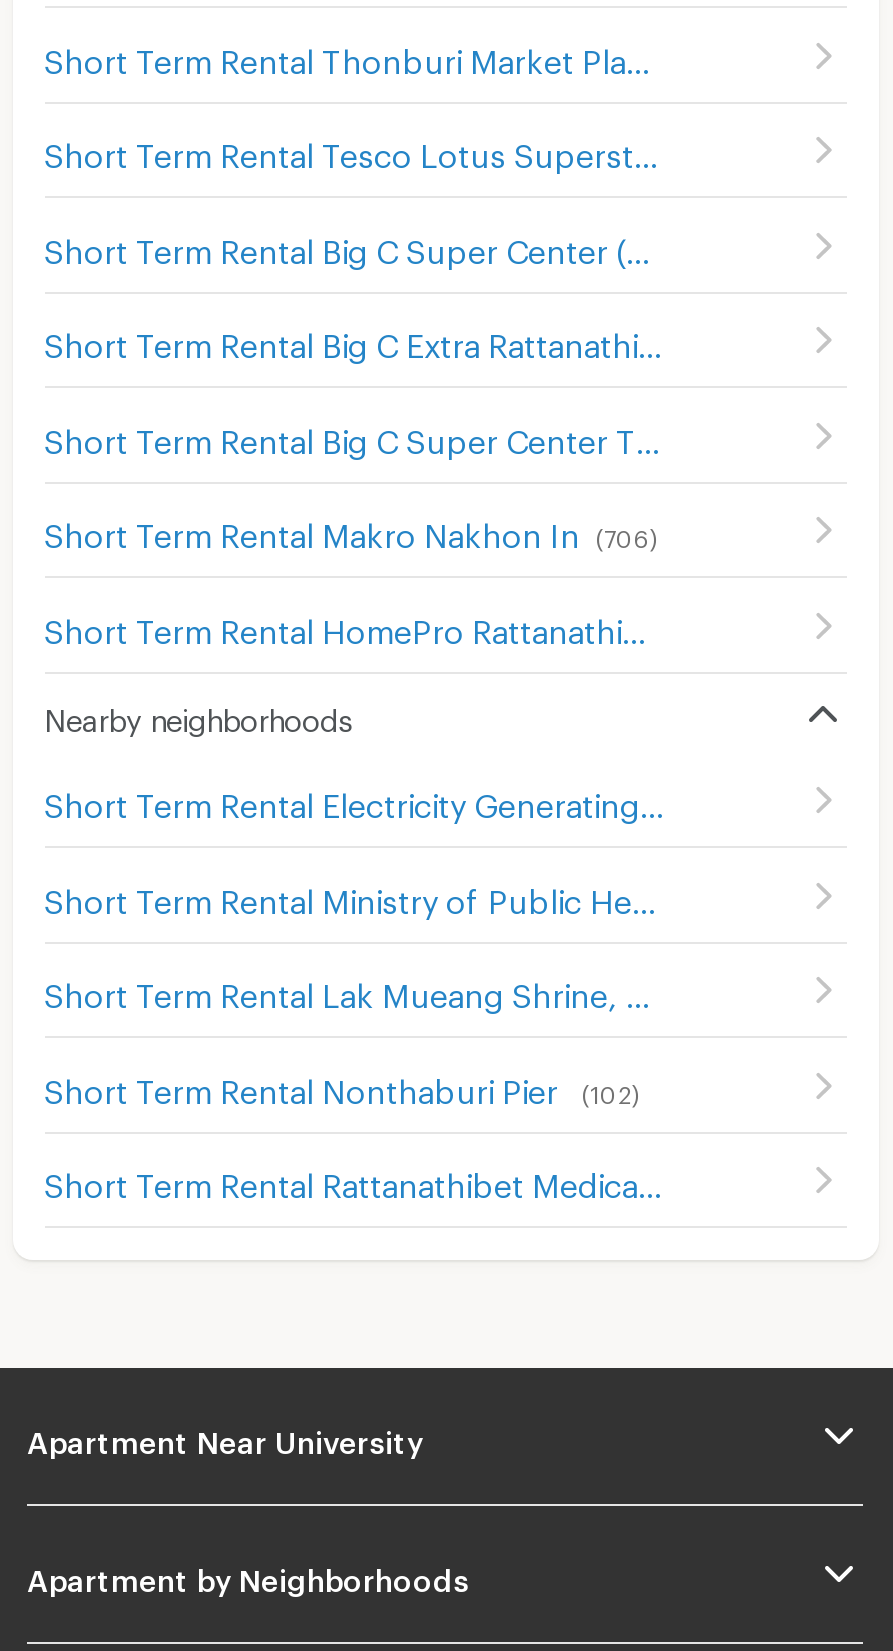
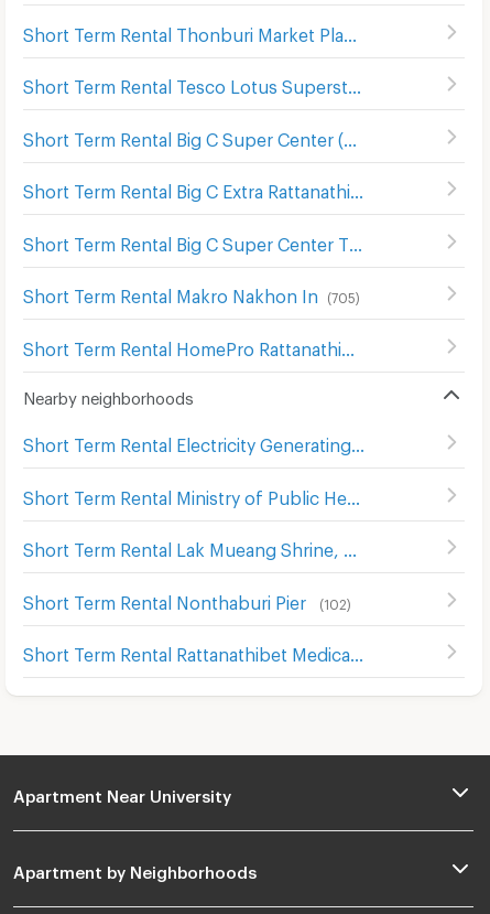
- Short Term Rental Makro Nakhon In (706)
+ Short Term Rental Makro Nakhon In (705)
